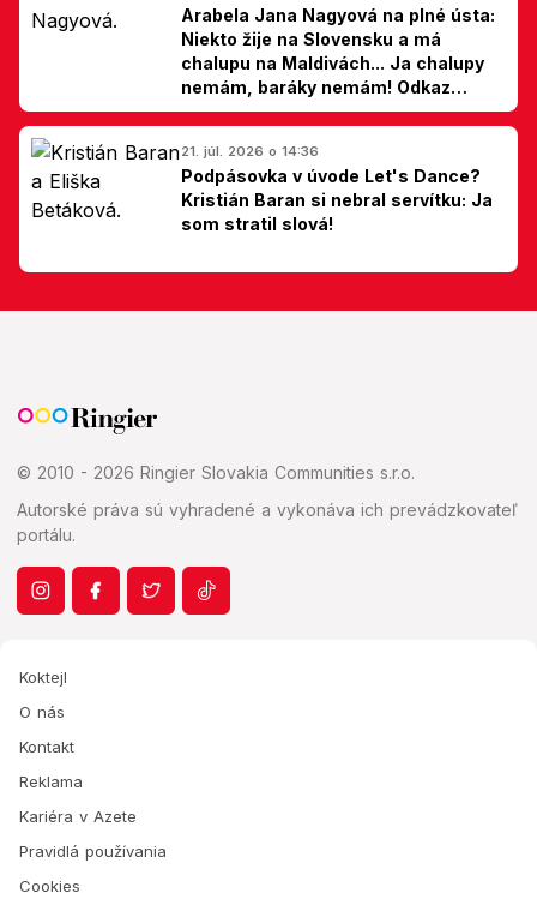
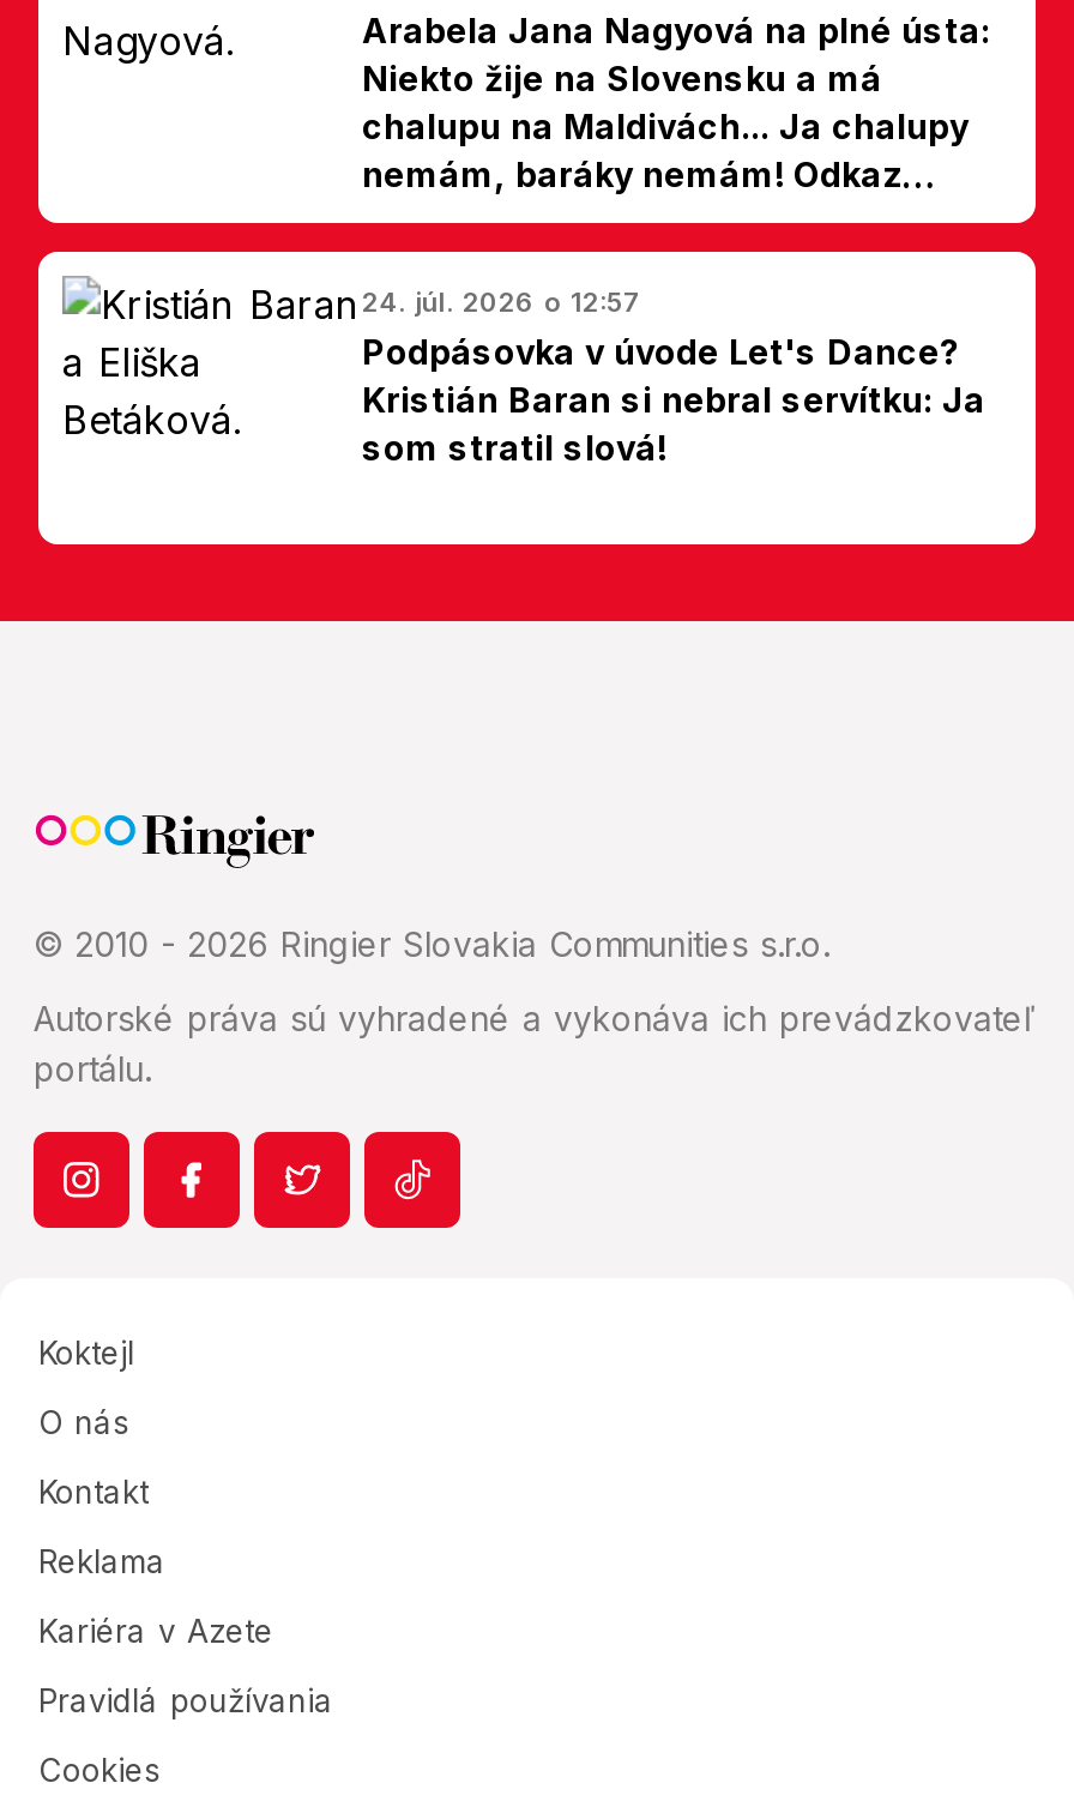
- 21. júl. 2026 o 14:36
+ 24. júl. 2026 o 12:57
